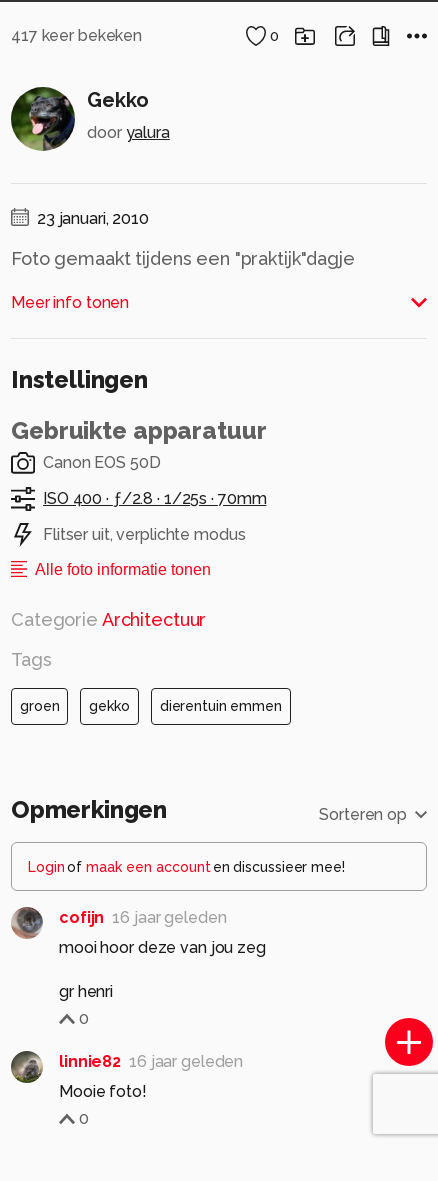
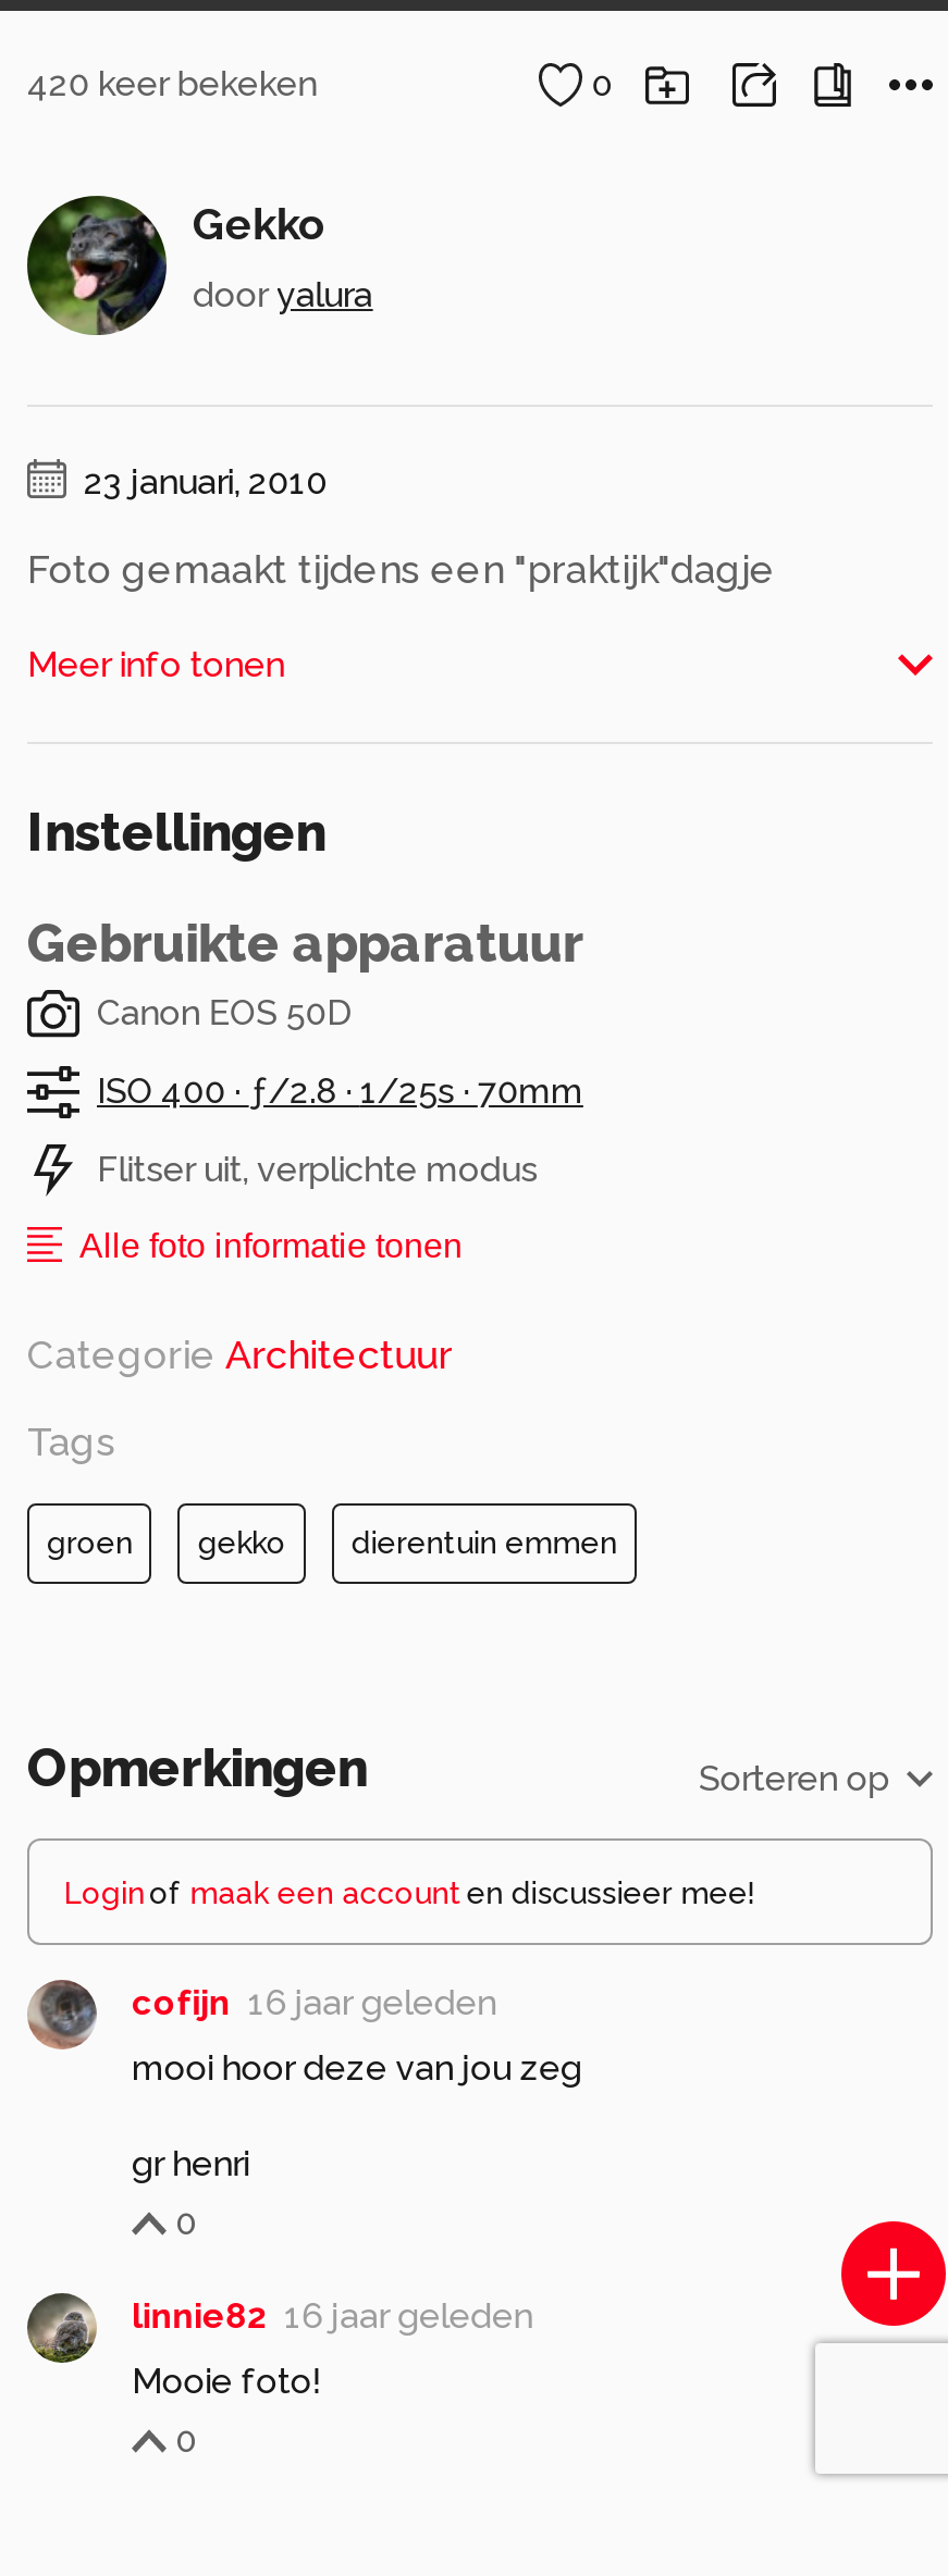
- 417 keer bekeken
+ 420 keer bekeken
